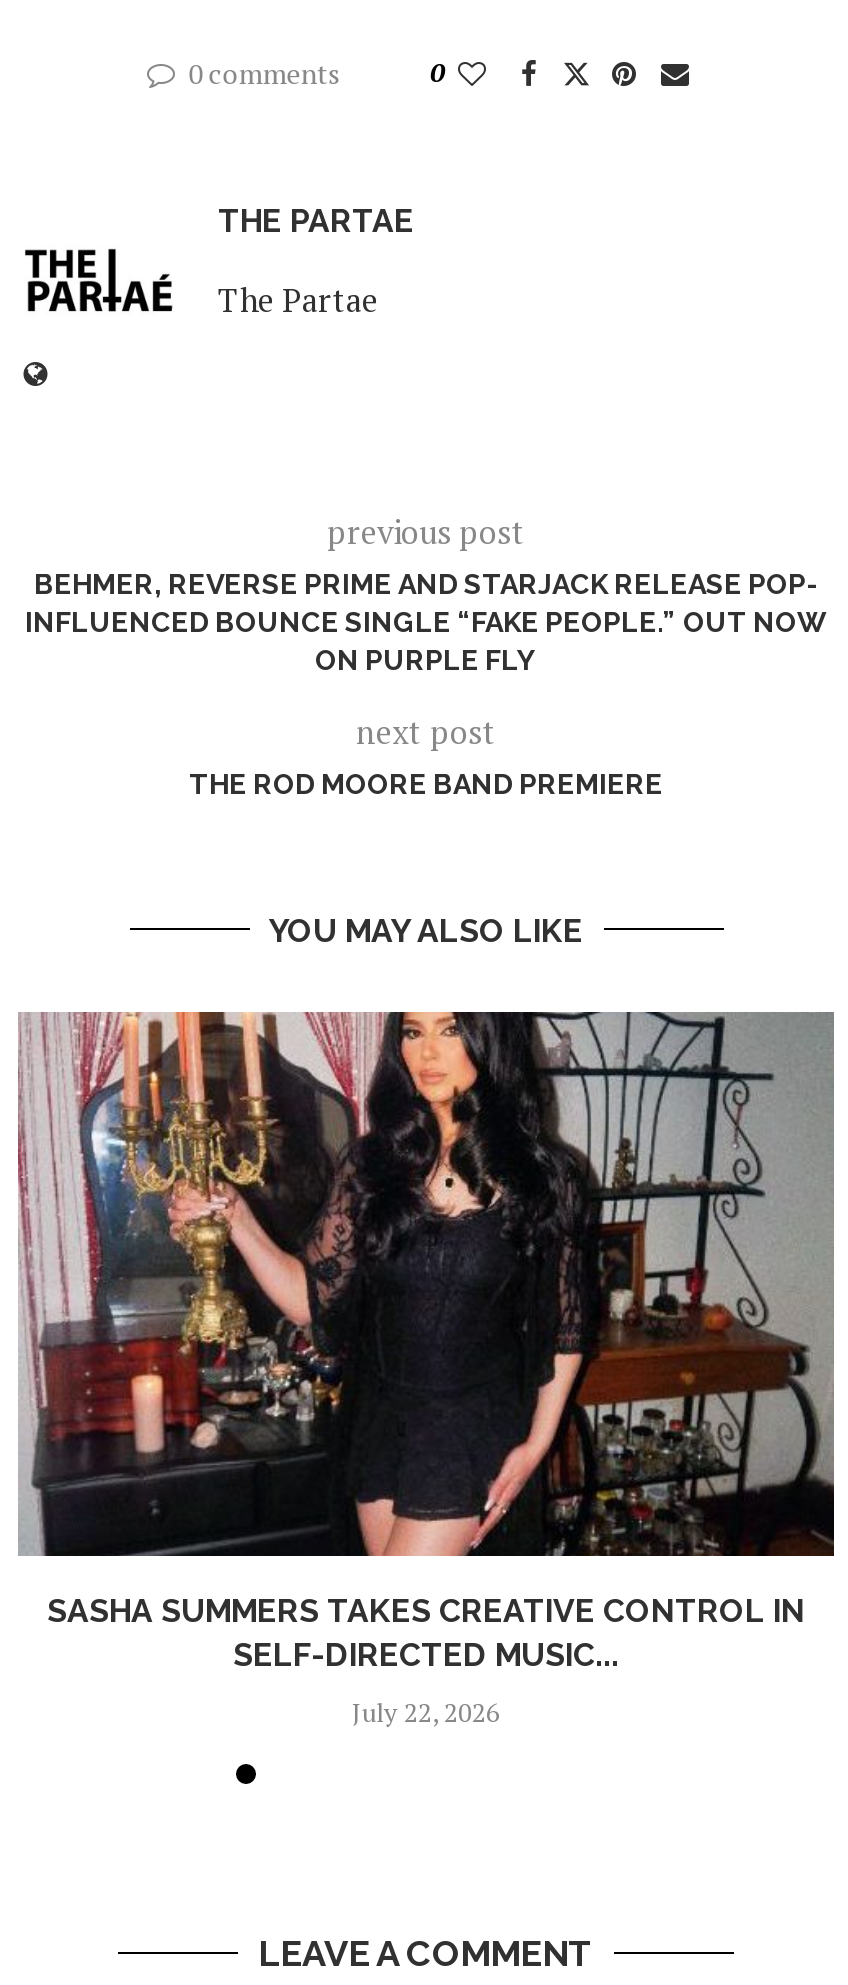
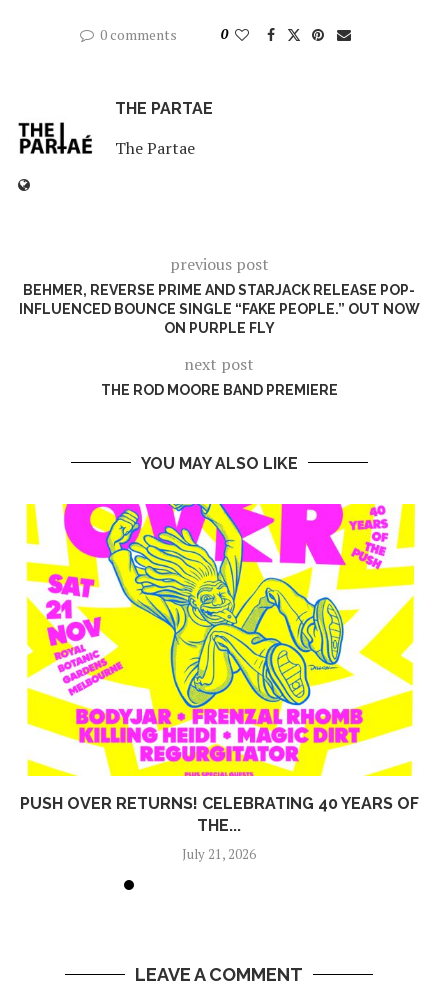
- [image]
- SASHA SUMMERS TAKES CREATIVE CONTROL IN
- SELF-DIRECTED MUSIC...
+ [image]
+ PUSH OVER RETURNS! CELEBRATING 40 YEARS OF
+ THE...

- July 22, 2026
+ July 21, 2026
